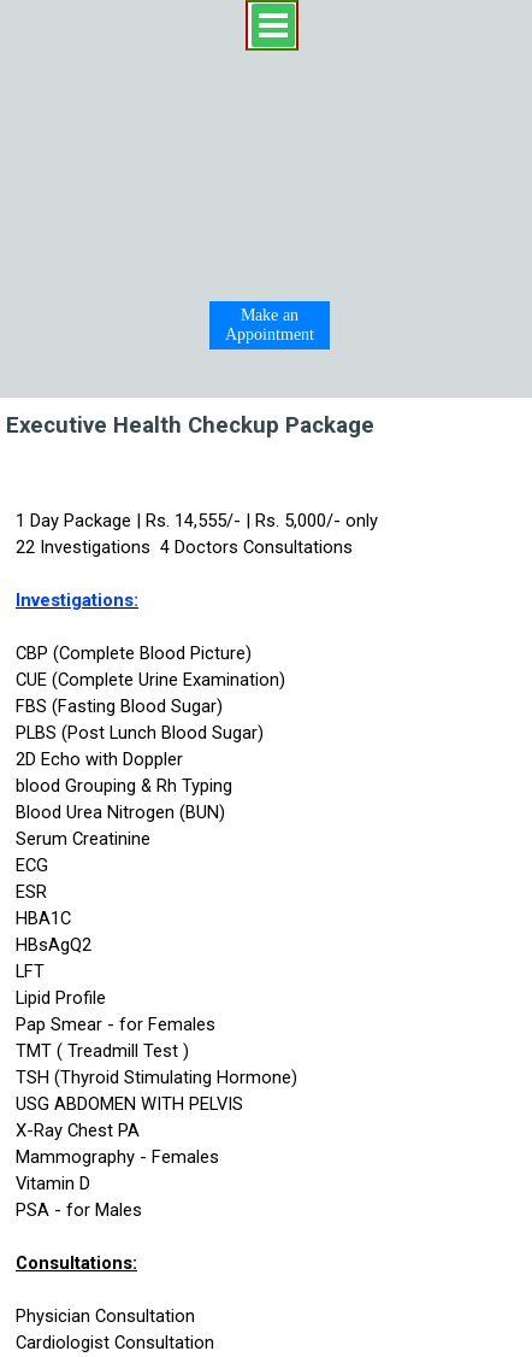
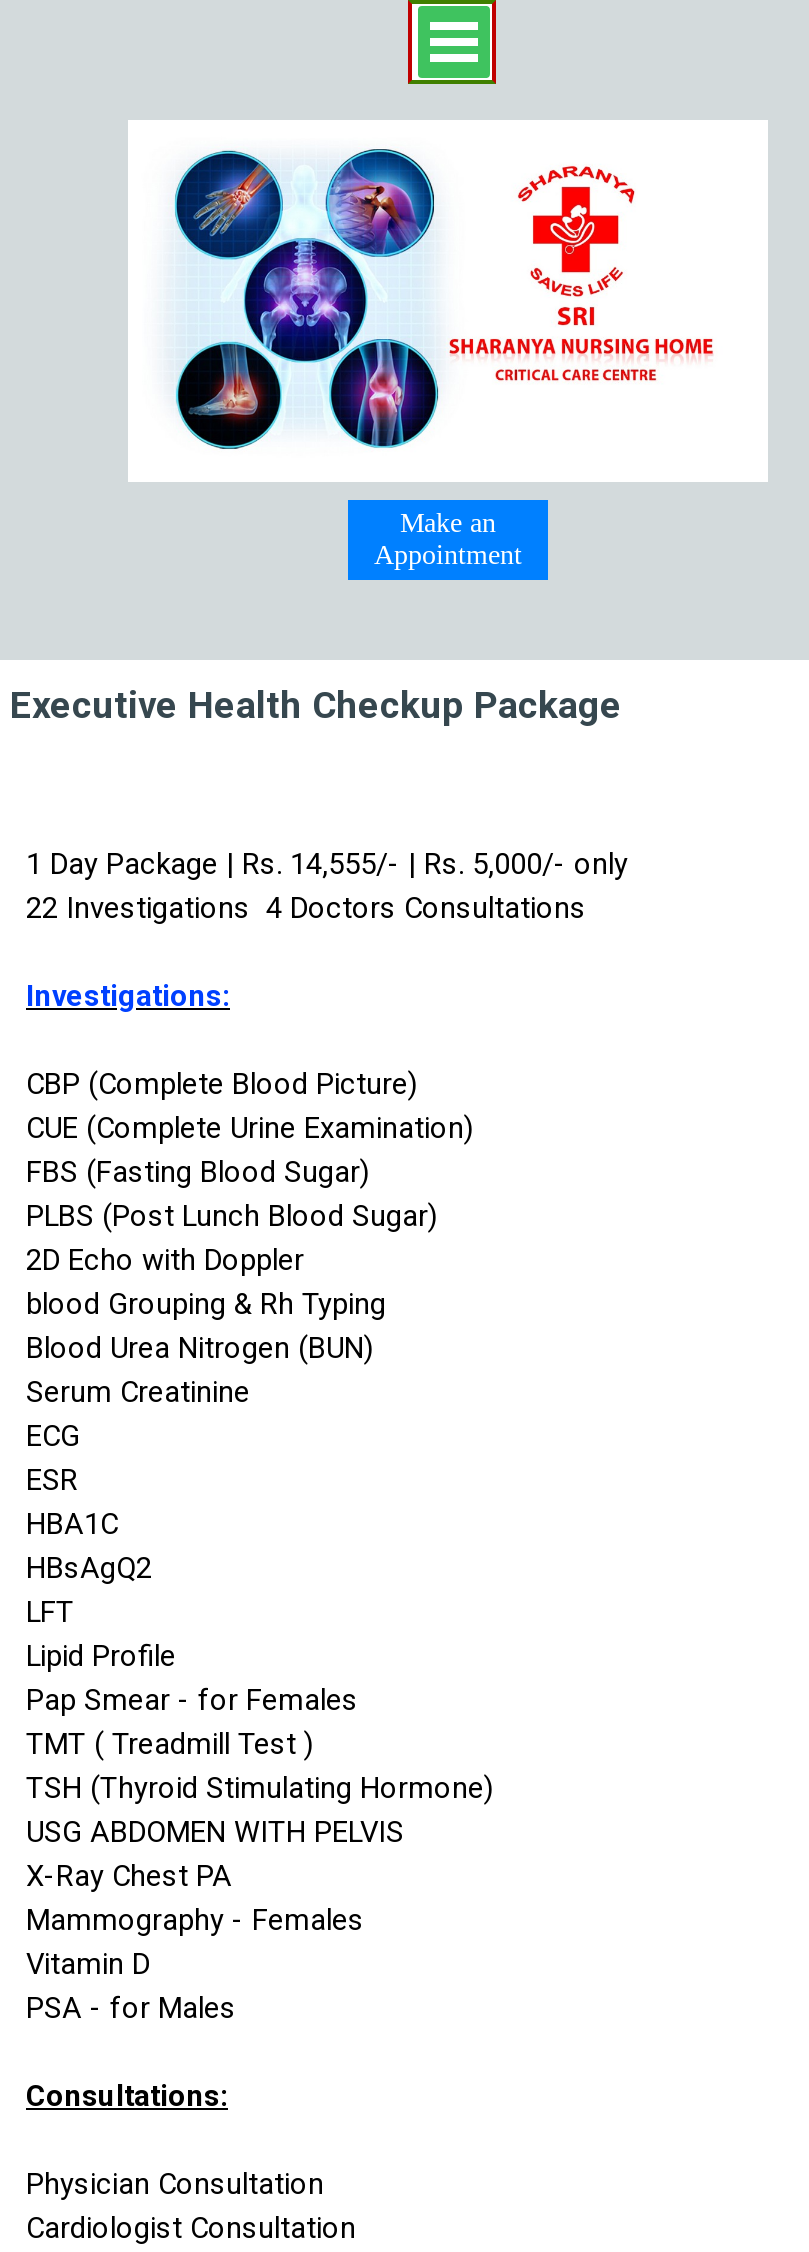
+ [image]
